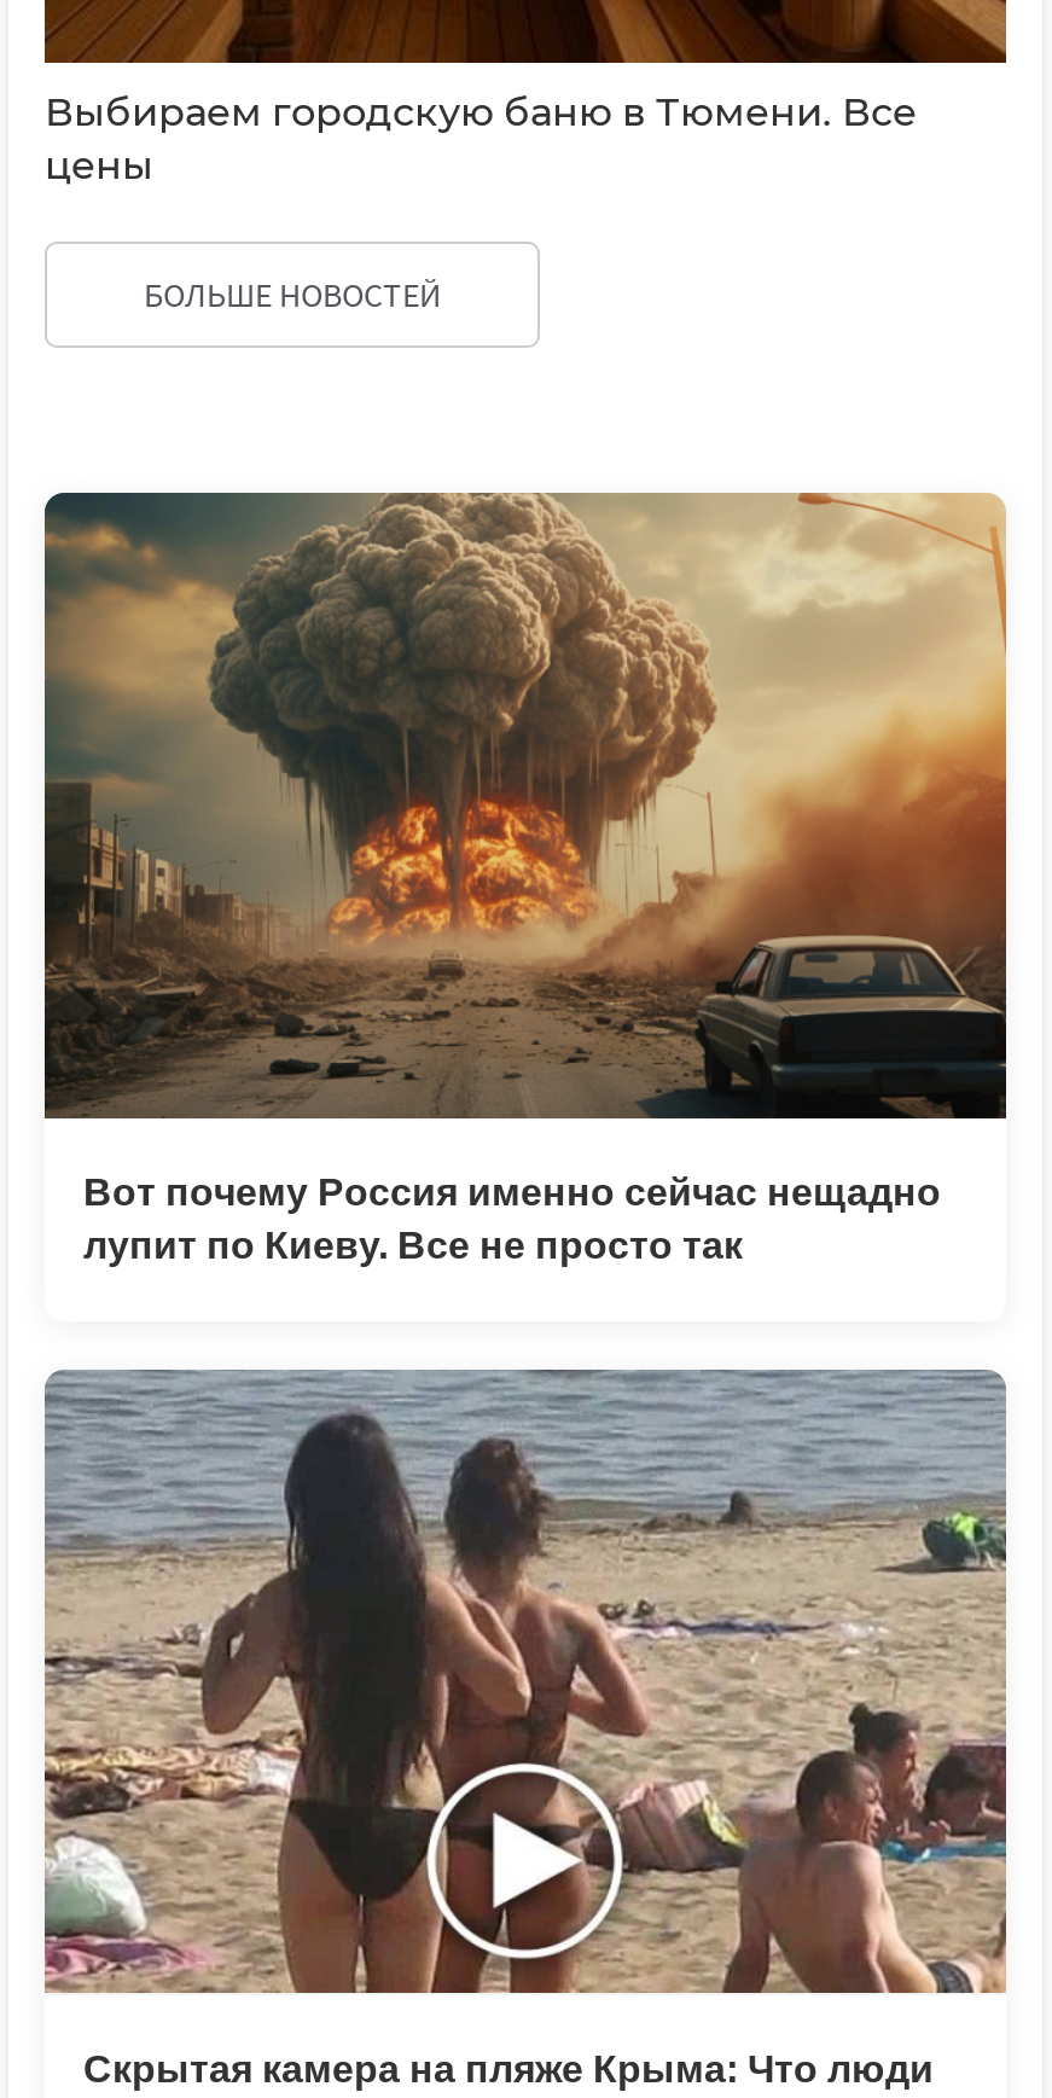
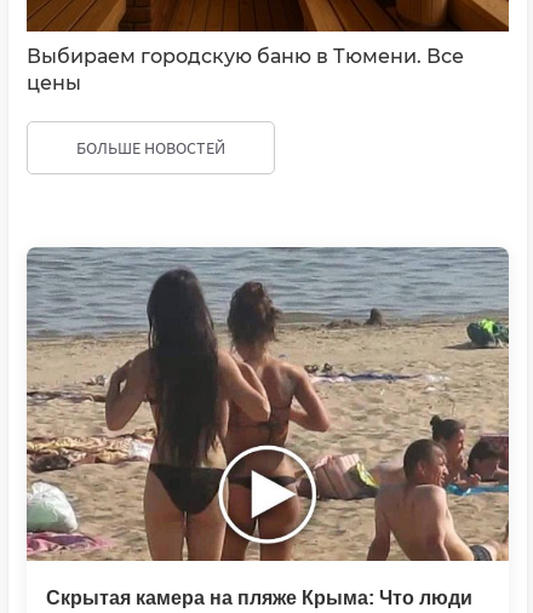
- [image]
- Вот почему Россия именно сейчас нещадно
- лупит по Киеву. Все не просто так
